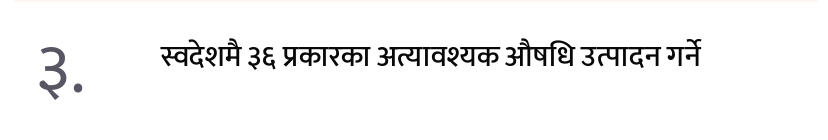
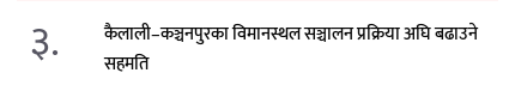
- स्वदेशमै ३६ प्रकारका अत्यावश्यक औषधि उत्पादन गर्ने
+ कैलाली–कञ्चनपुरका विमानस्थल सञ्चालन प्रक्रिया अघि बढाउने
+ सहमति
